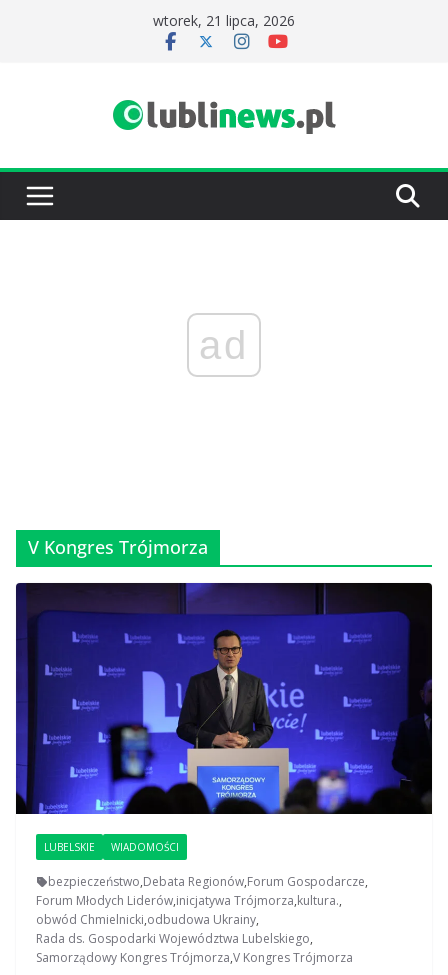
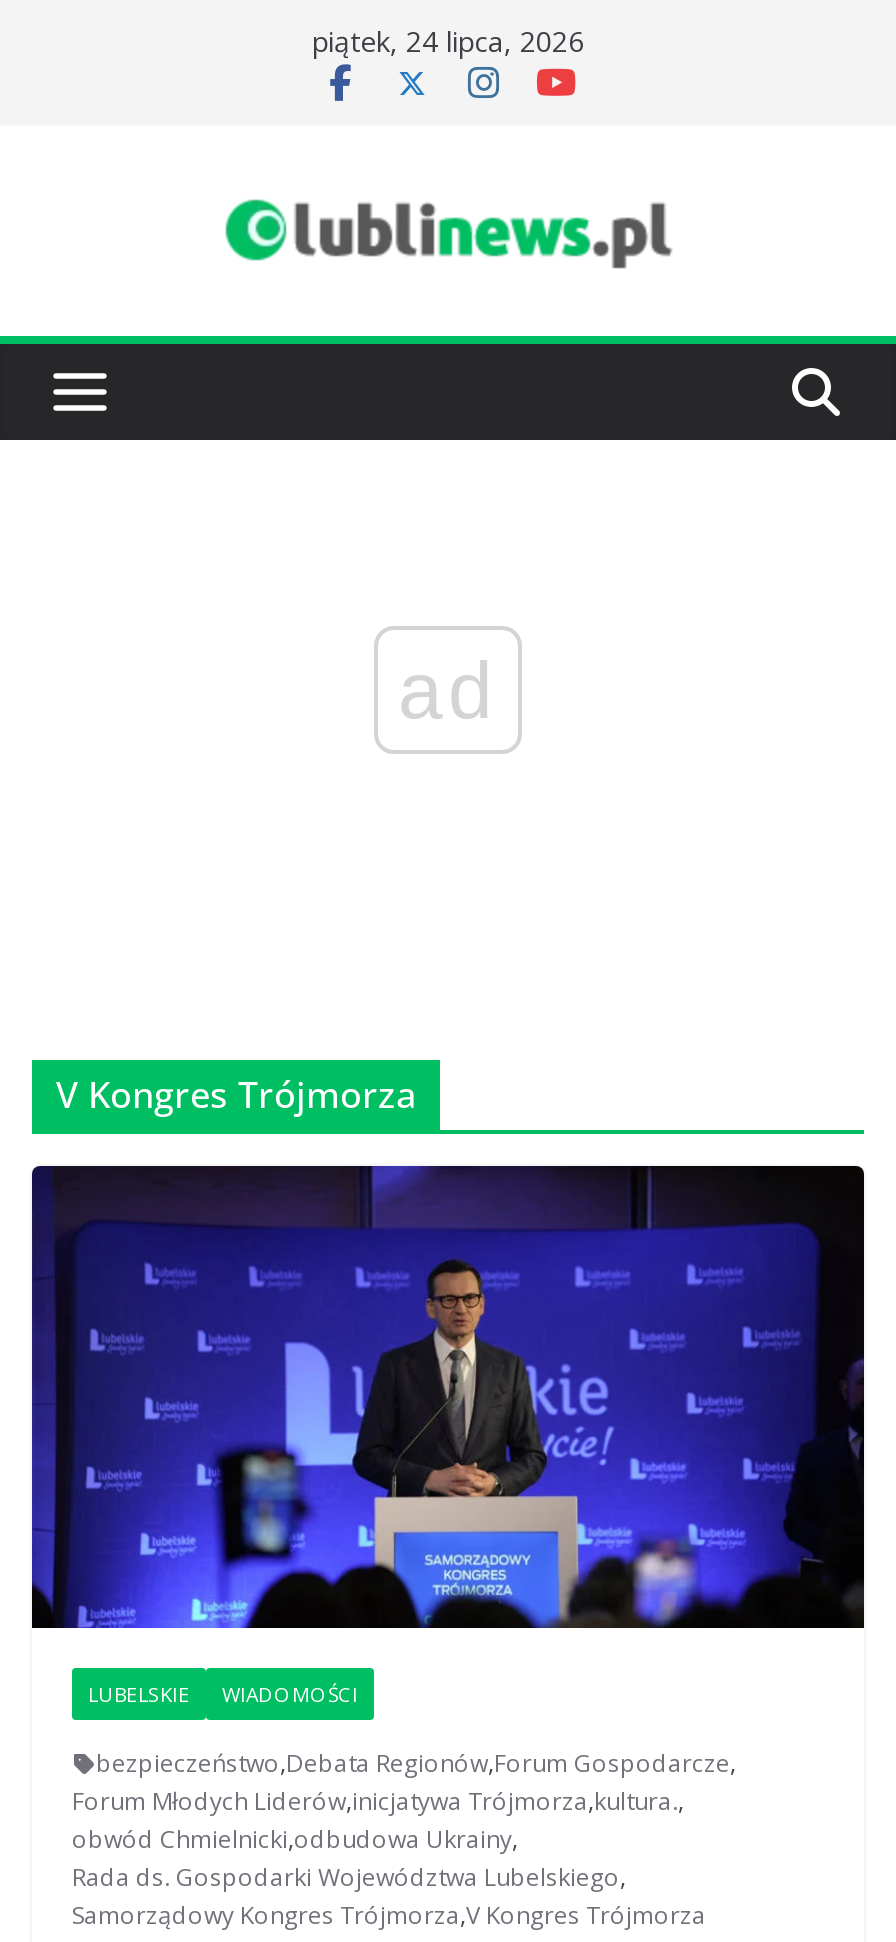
- wtorek, 21 lipca, 2026
+ piątek, 24 lipca, 2026
